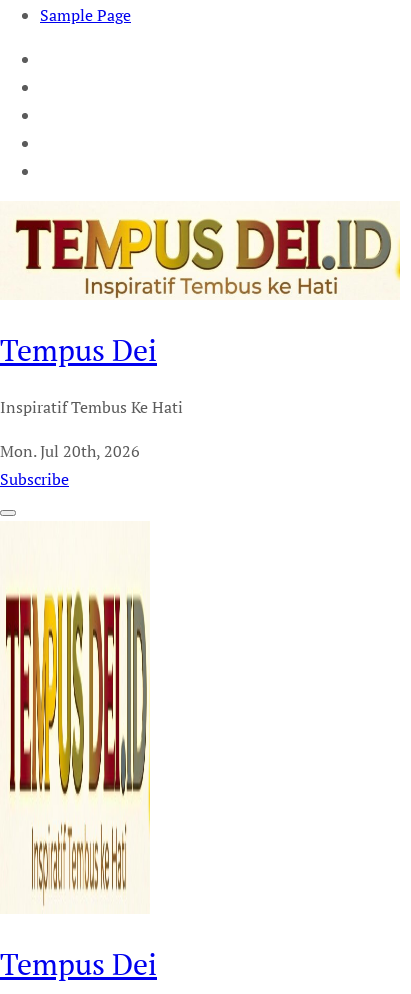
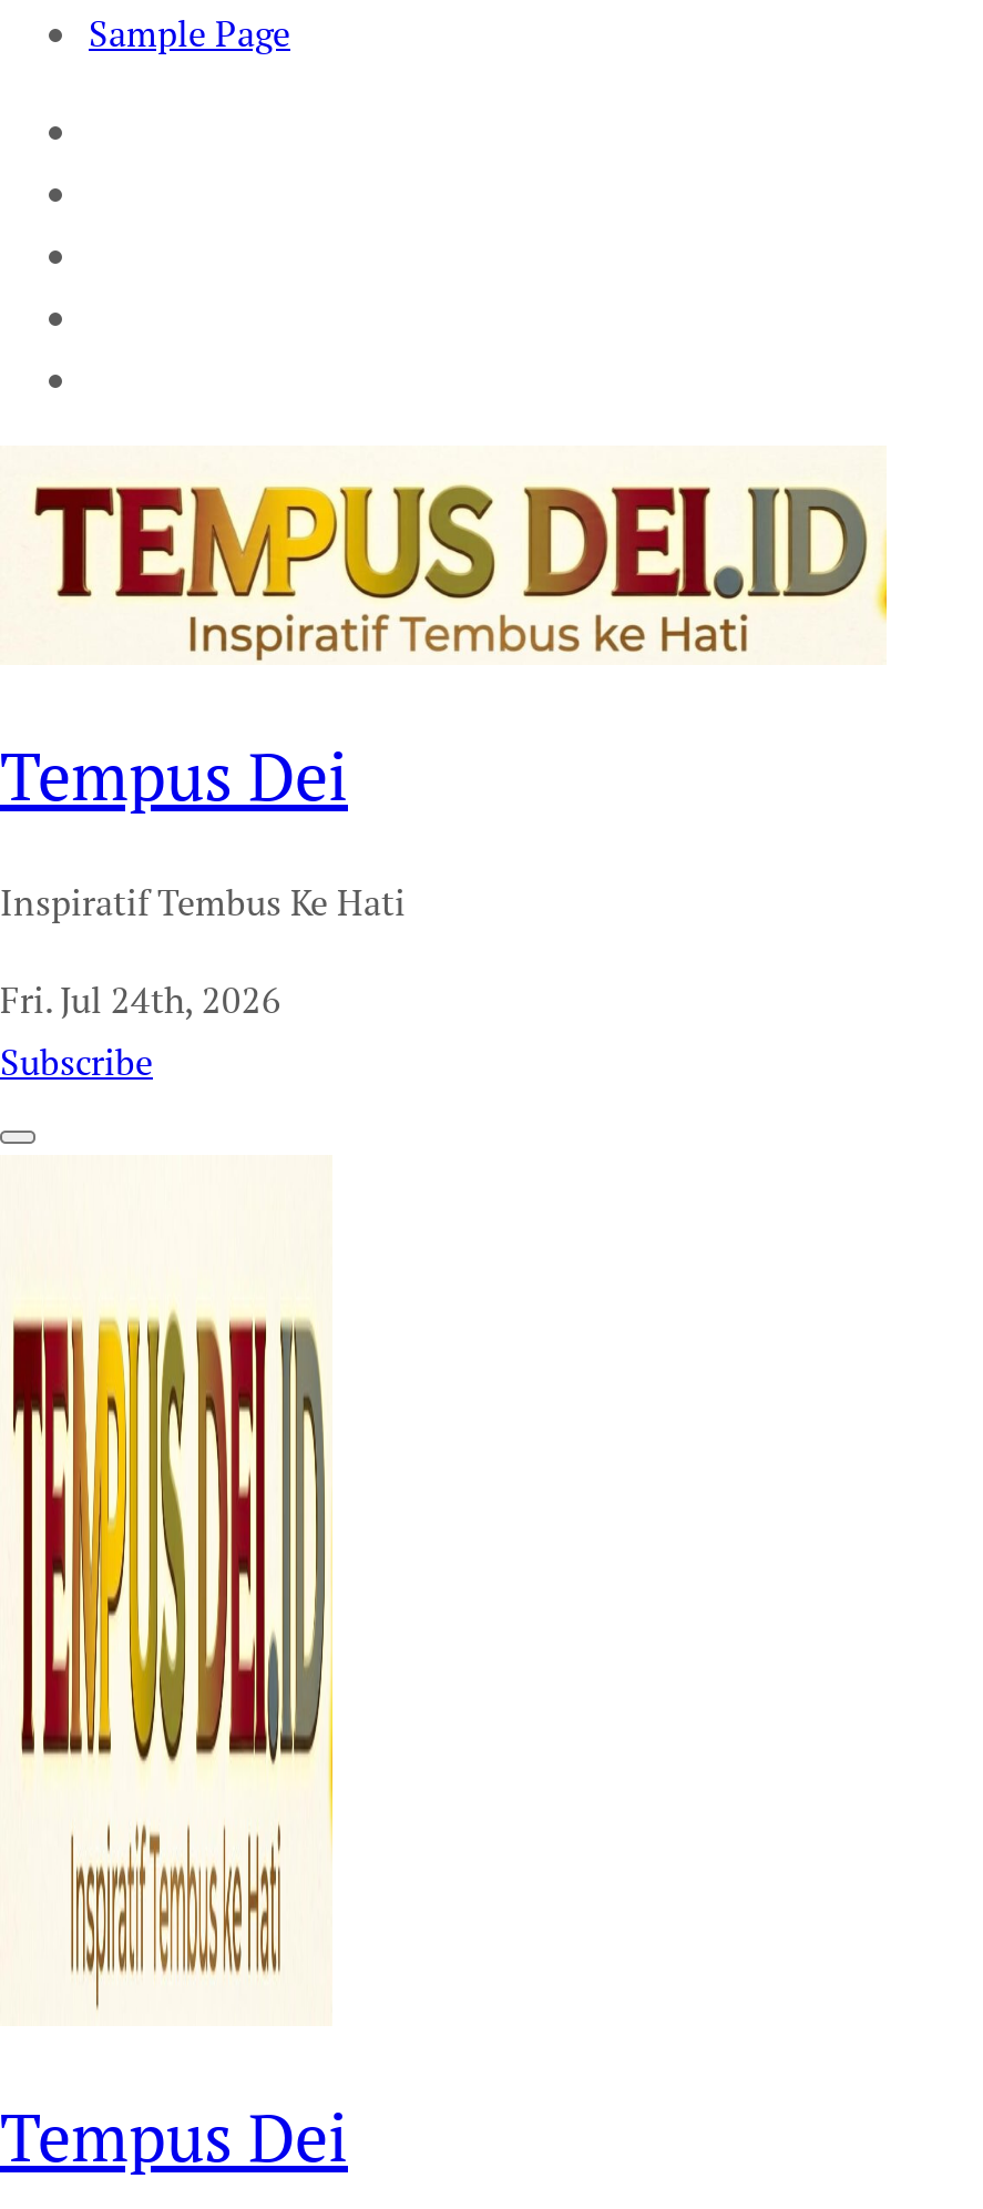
- Mon. Jul 20th, 2026
+ Fri. Jul 24th, 2026
